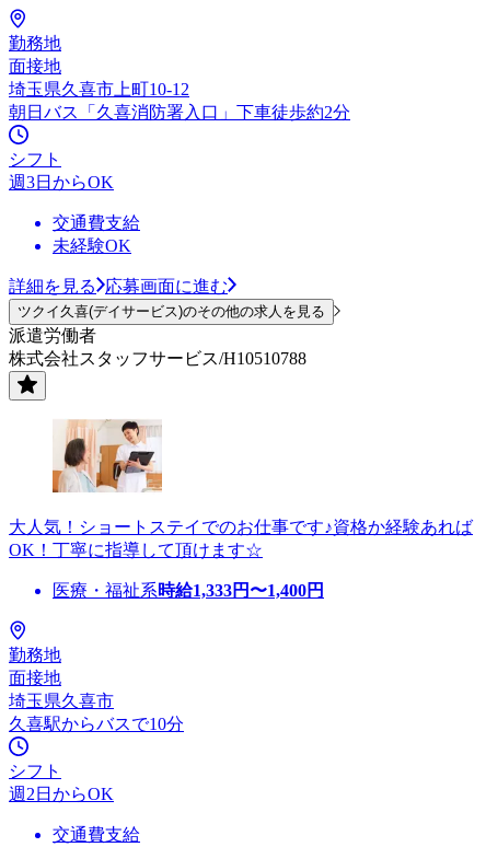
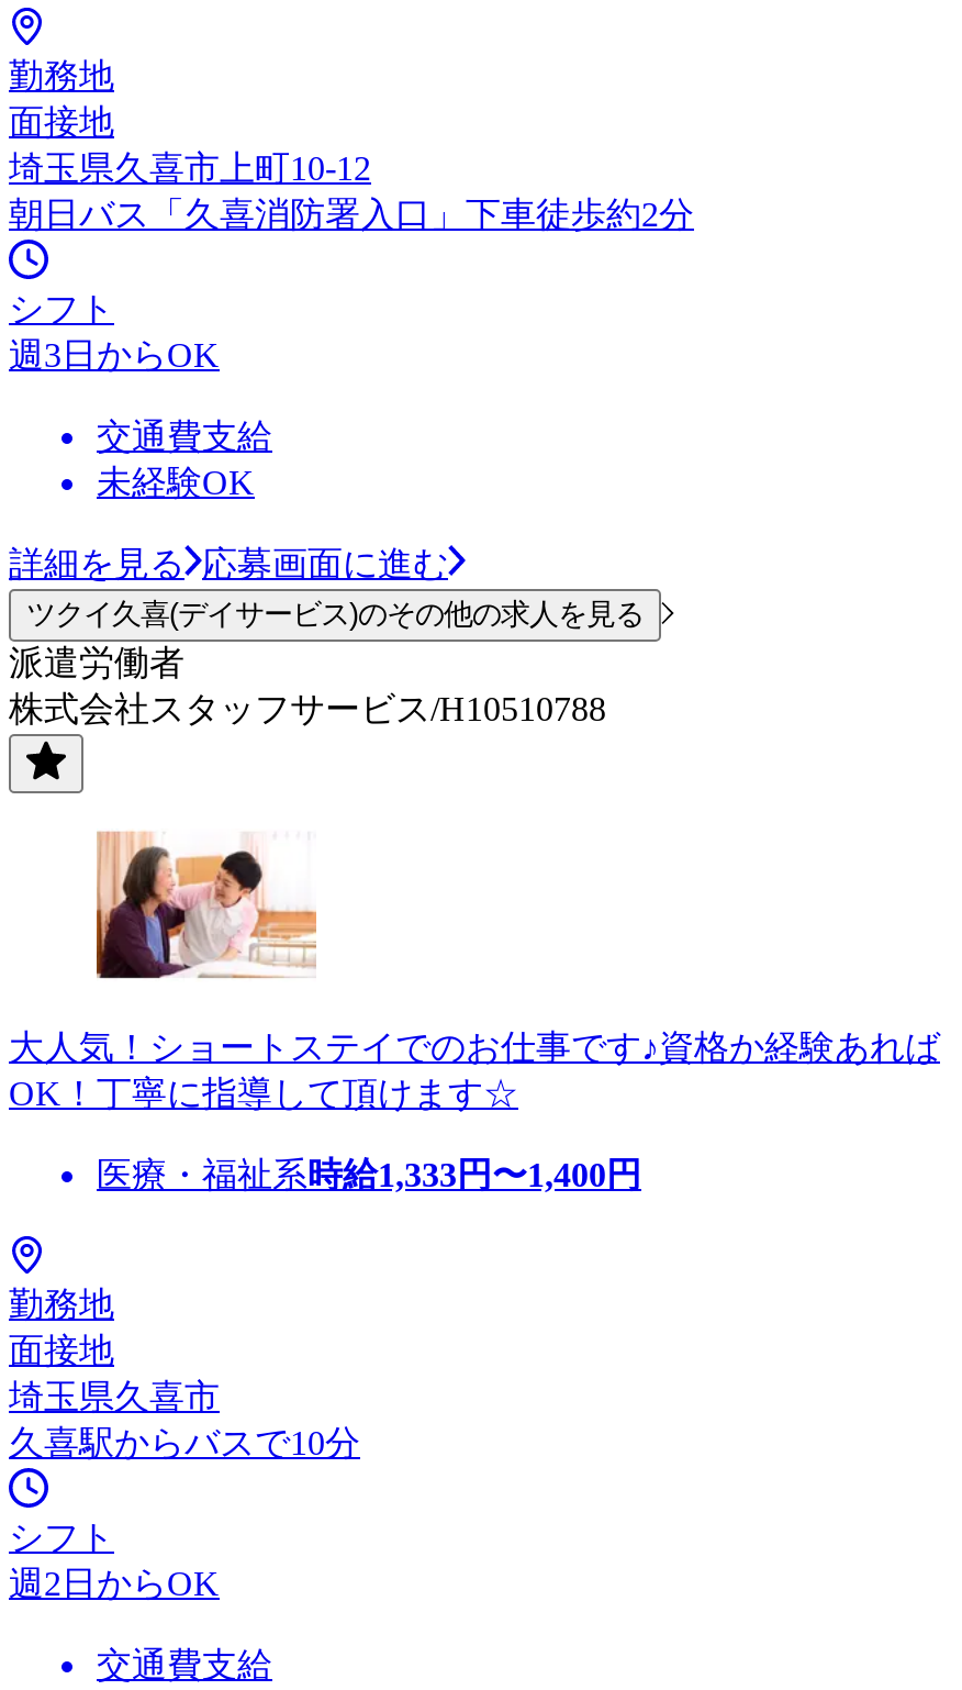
- [image]
+ [image]
